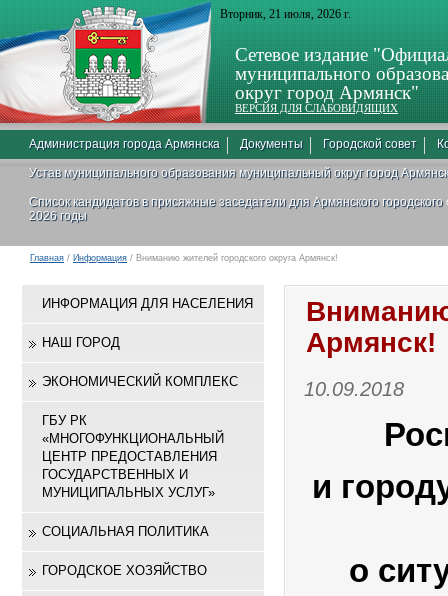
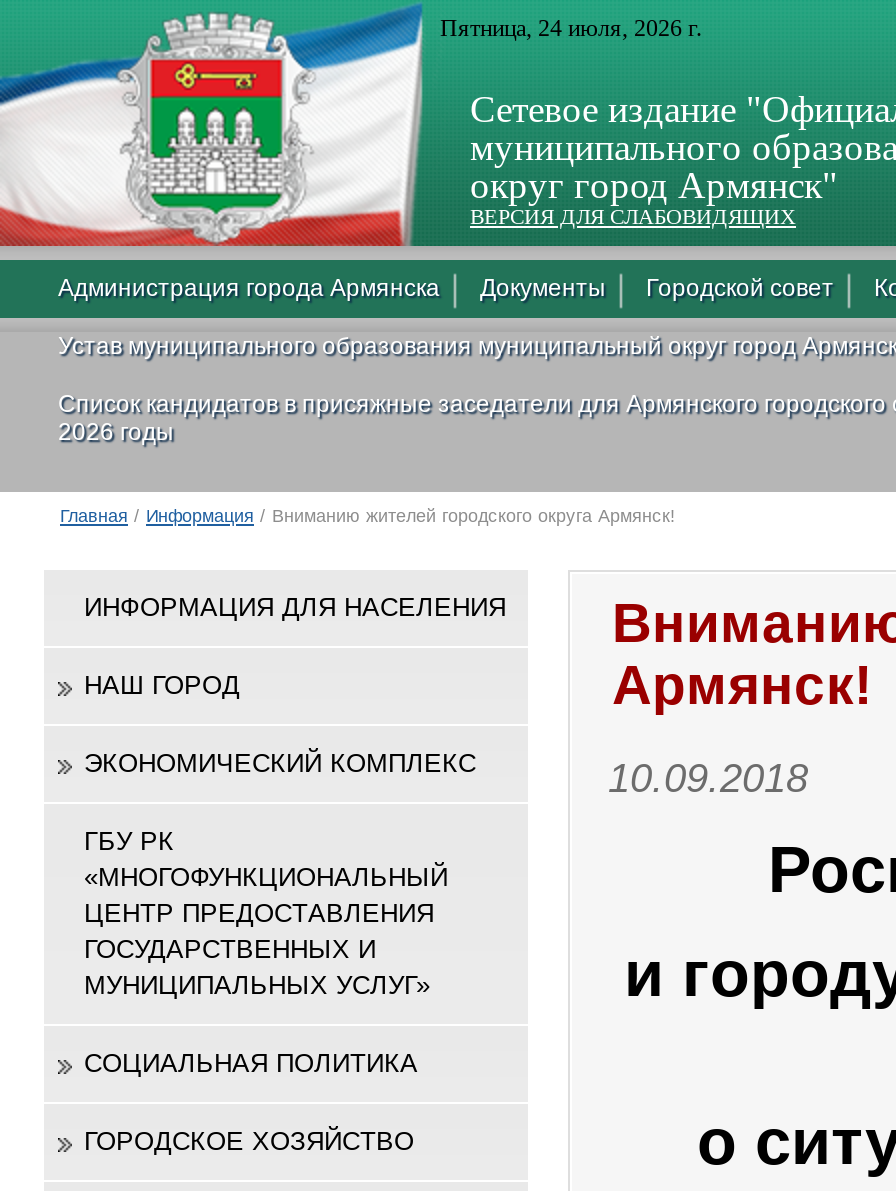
- Вторник, 21 июля, 2026 г.
+ Пятница, 24 июля, 2026 г.
